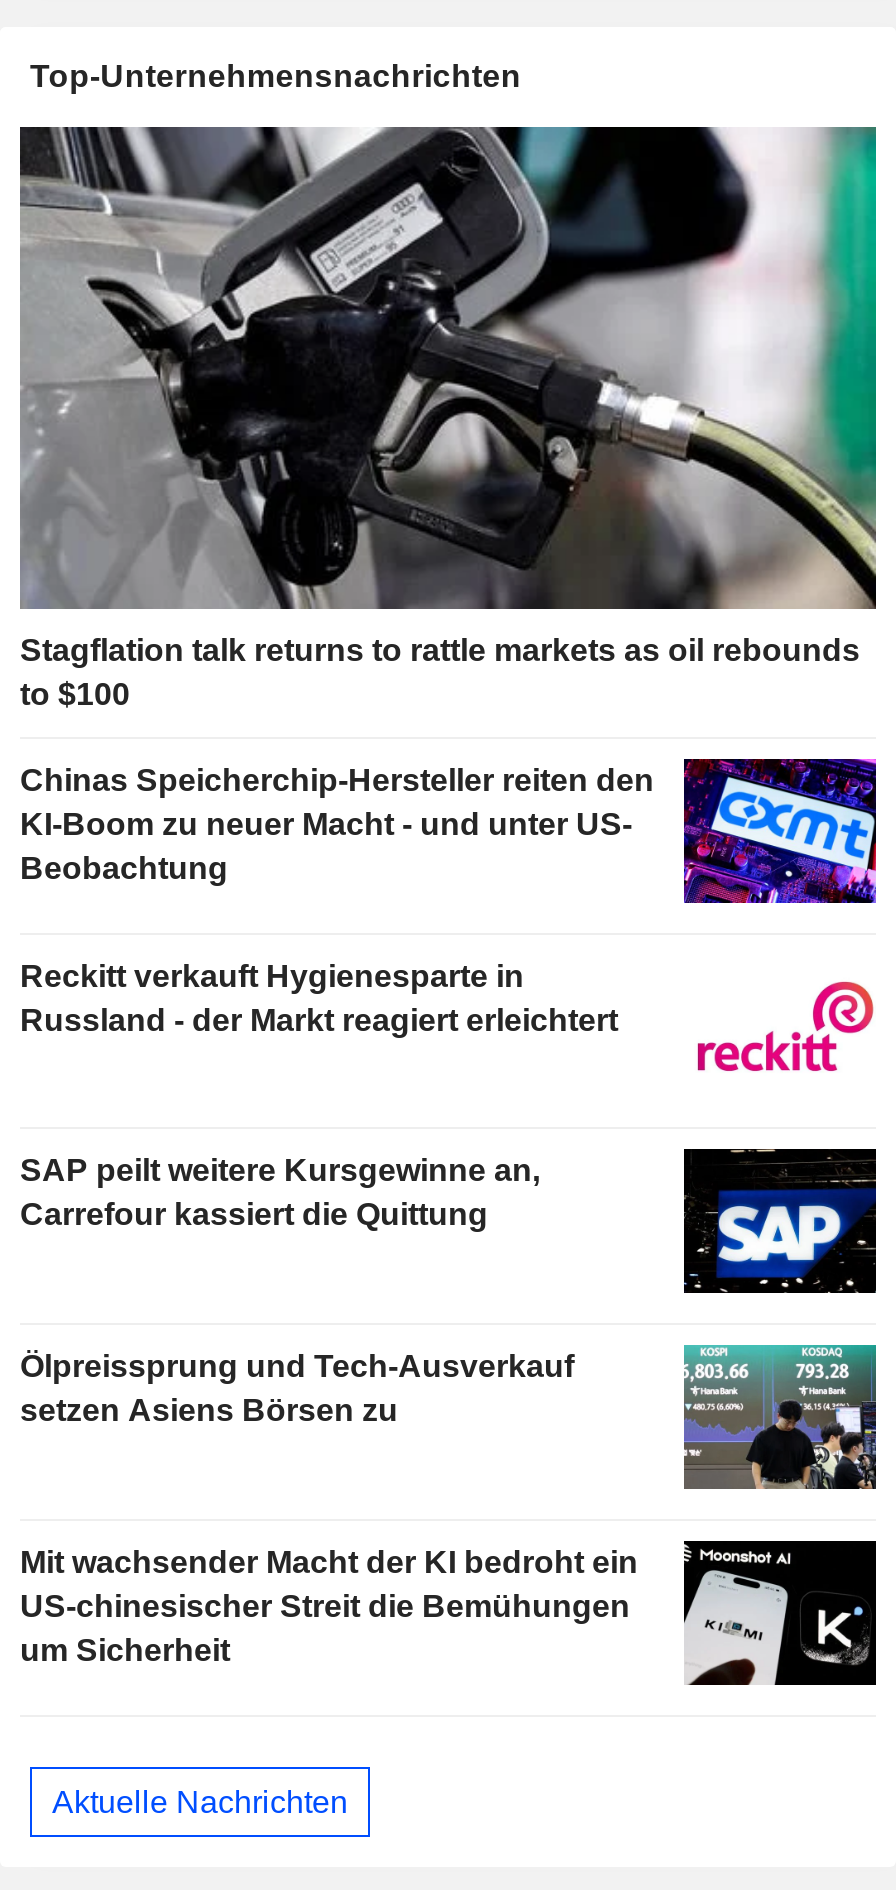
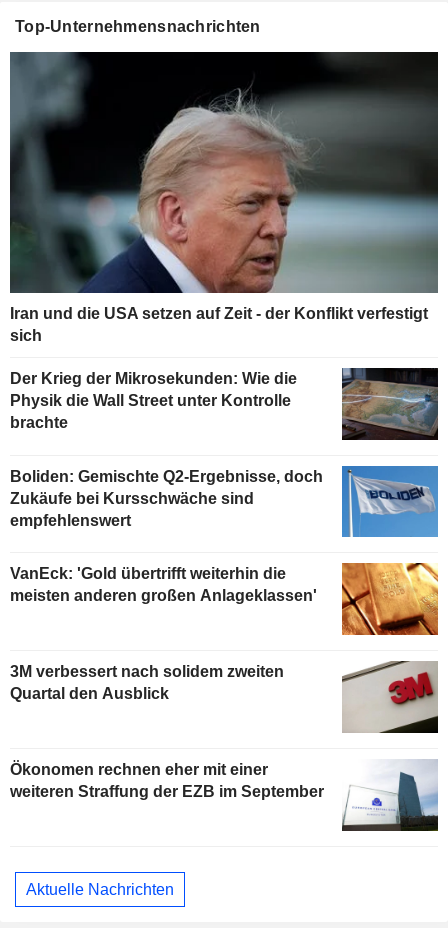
- [image]
- Stagflation talk returns to rattle markets as oil rebounds
- to $100
+ [image]
+ Iran und die USA setzen auf Zeit - der Konflikt verfestigt
+ sich

- Chinas Speicherchip-Hersteller reiten den
- KI-Boom zu neuer Macht - und unter US-
- Beobachtung
+ Der Krieg der Mikrosekunden: Wie die
+ Physik die Wall Street unter Kontrolle
+ brachte

- [image]
+ [image]

- [image]
- Reckitt verkauft Hygienesparte in
- Russland - der Markt reagiert erleichtert
+ [image]
+ Boliden: Gemischte Q2-Ergebnisse, doch
+ Zukäufe bei Kursschwäche sind
+ empfehlenswert

- SAP peilt weitere Kursgewinne an,
- Carrefour kassiert die Quittung
+ VanEck: 'Gold übertrifft weiterhin die
+ meisten anderen großen Anlageklassen'

- [image]
+ [image]

- Ölpreissprung und Tech-Ausverkauf
- setzen Asiens Börsen zu
+ 3M verbessert nach solidem zweiten
+ Quartal den Ausblick

- [image]
+ [image]

- [image]
- Mit wachsender Macht der KI bedroht ein
- US-chinesischer Streit die Bemühungen
- um Sicherheit
+ [image]
+ Ökonomen rechnen eher mit einer
+ weiteren Straffung der EZB im September
